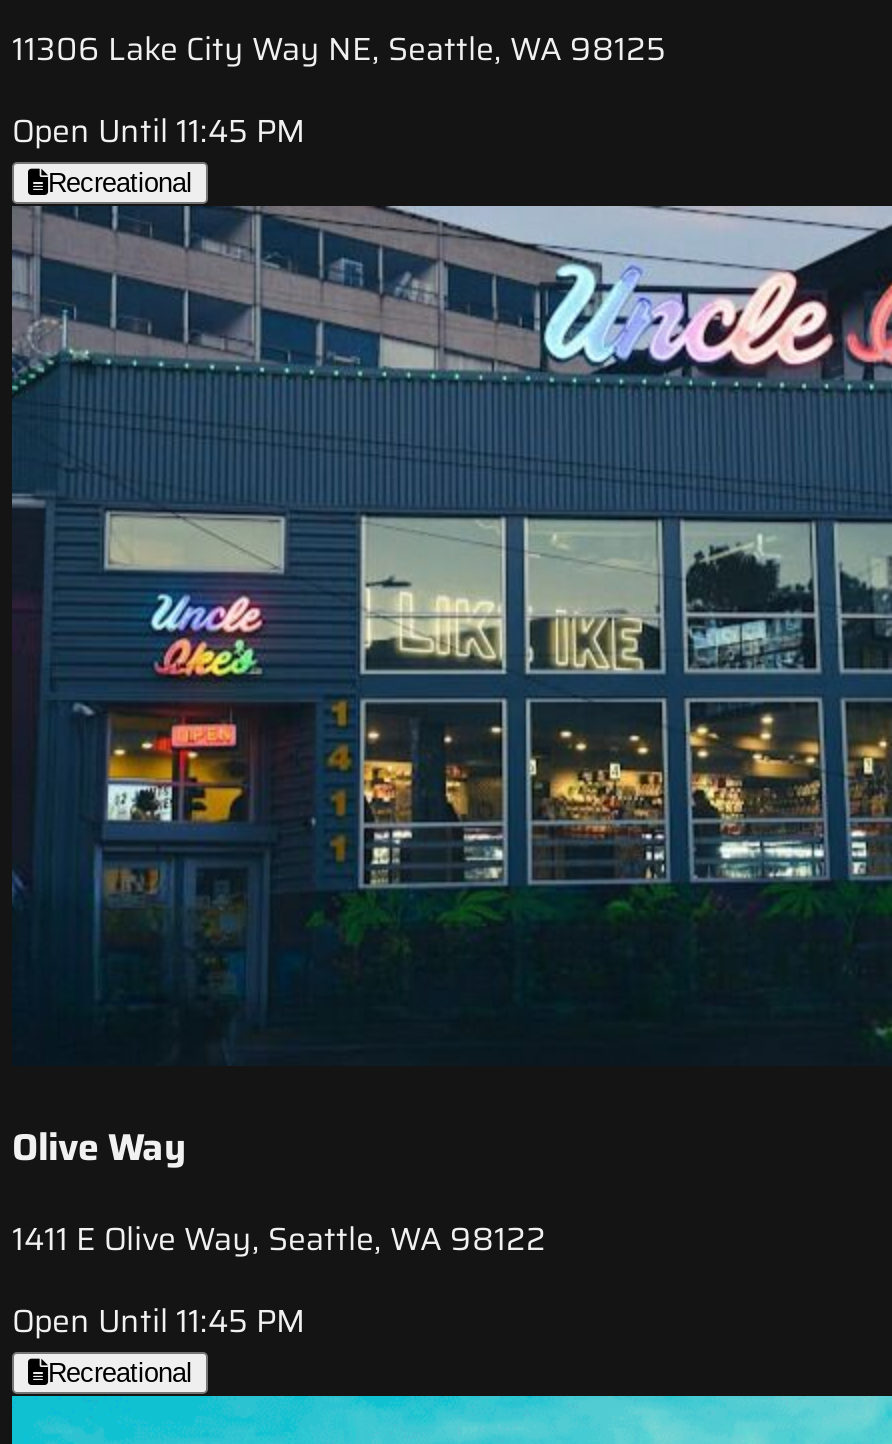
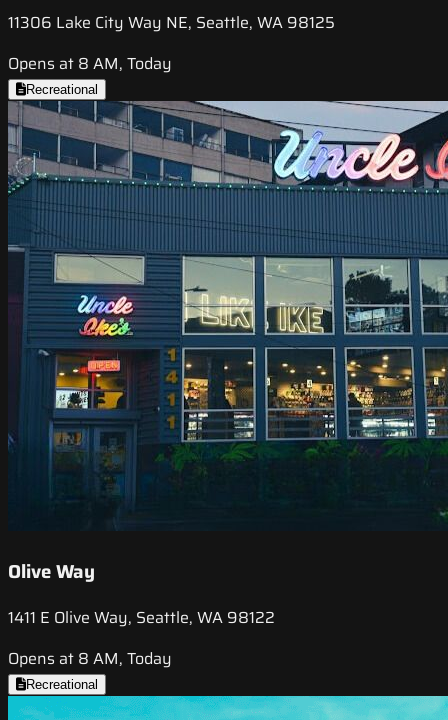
- Open Until 11:45 PM
+ Opens at 8 AM, Today

- Open Until 11:45 PM
+ Opens at 8 AM, Today
